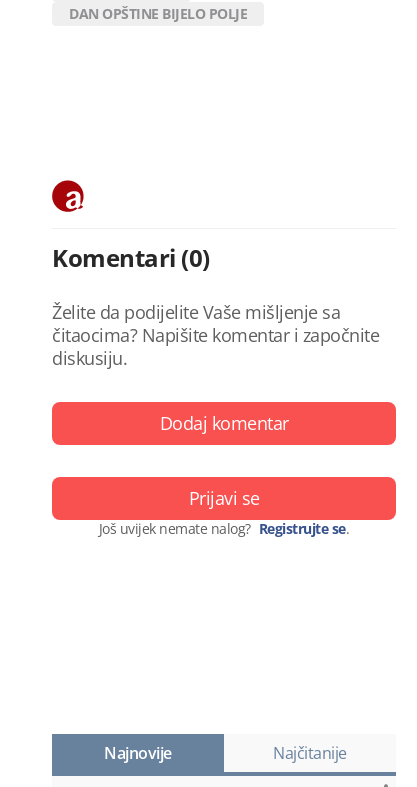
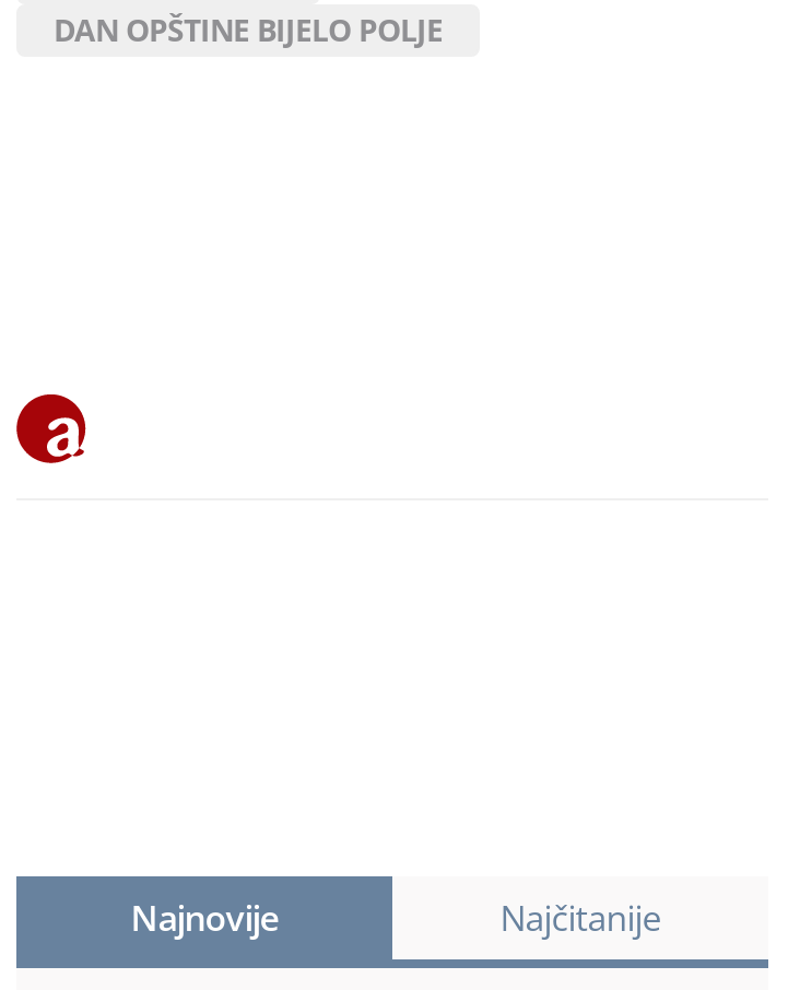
- Komentari (0)
- Želite da podijelite Vaše mišljenje sa
- čitaocima? Napišite komentar i započnite
- diskusiju.
- Dodaj komentar
- Prijavi se
- Još uvijek nemate nalog? Registrujte se.
